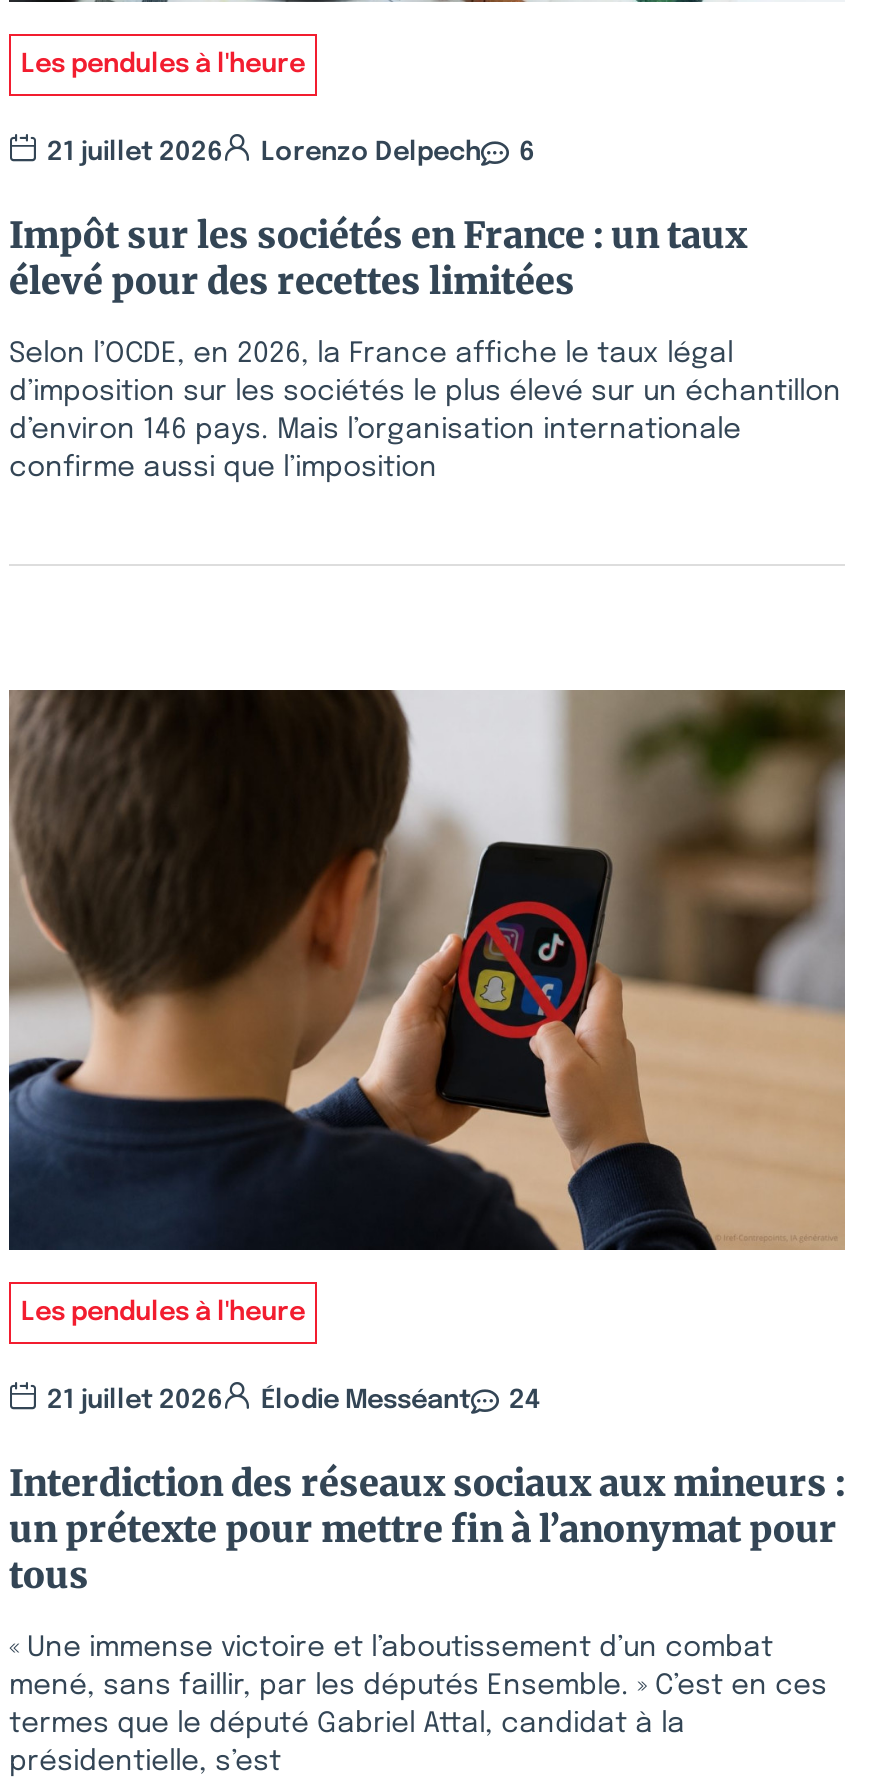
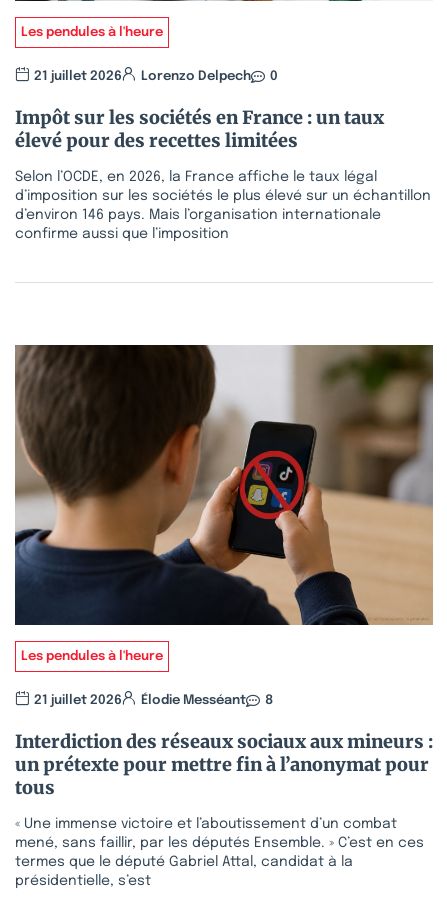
- 21 juillet 2026 Lorenzo Delpech 6
+ 21 juillet 2026 Lorenzo Delpech 0

- 21 juillet 2026 Élodie Messéant 24
+ 21 juillet 2026 Élodie Messéant 8
